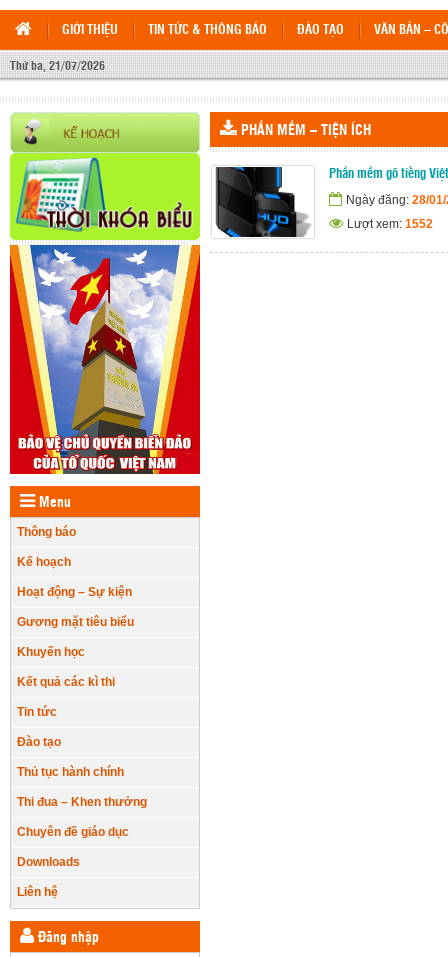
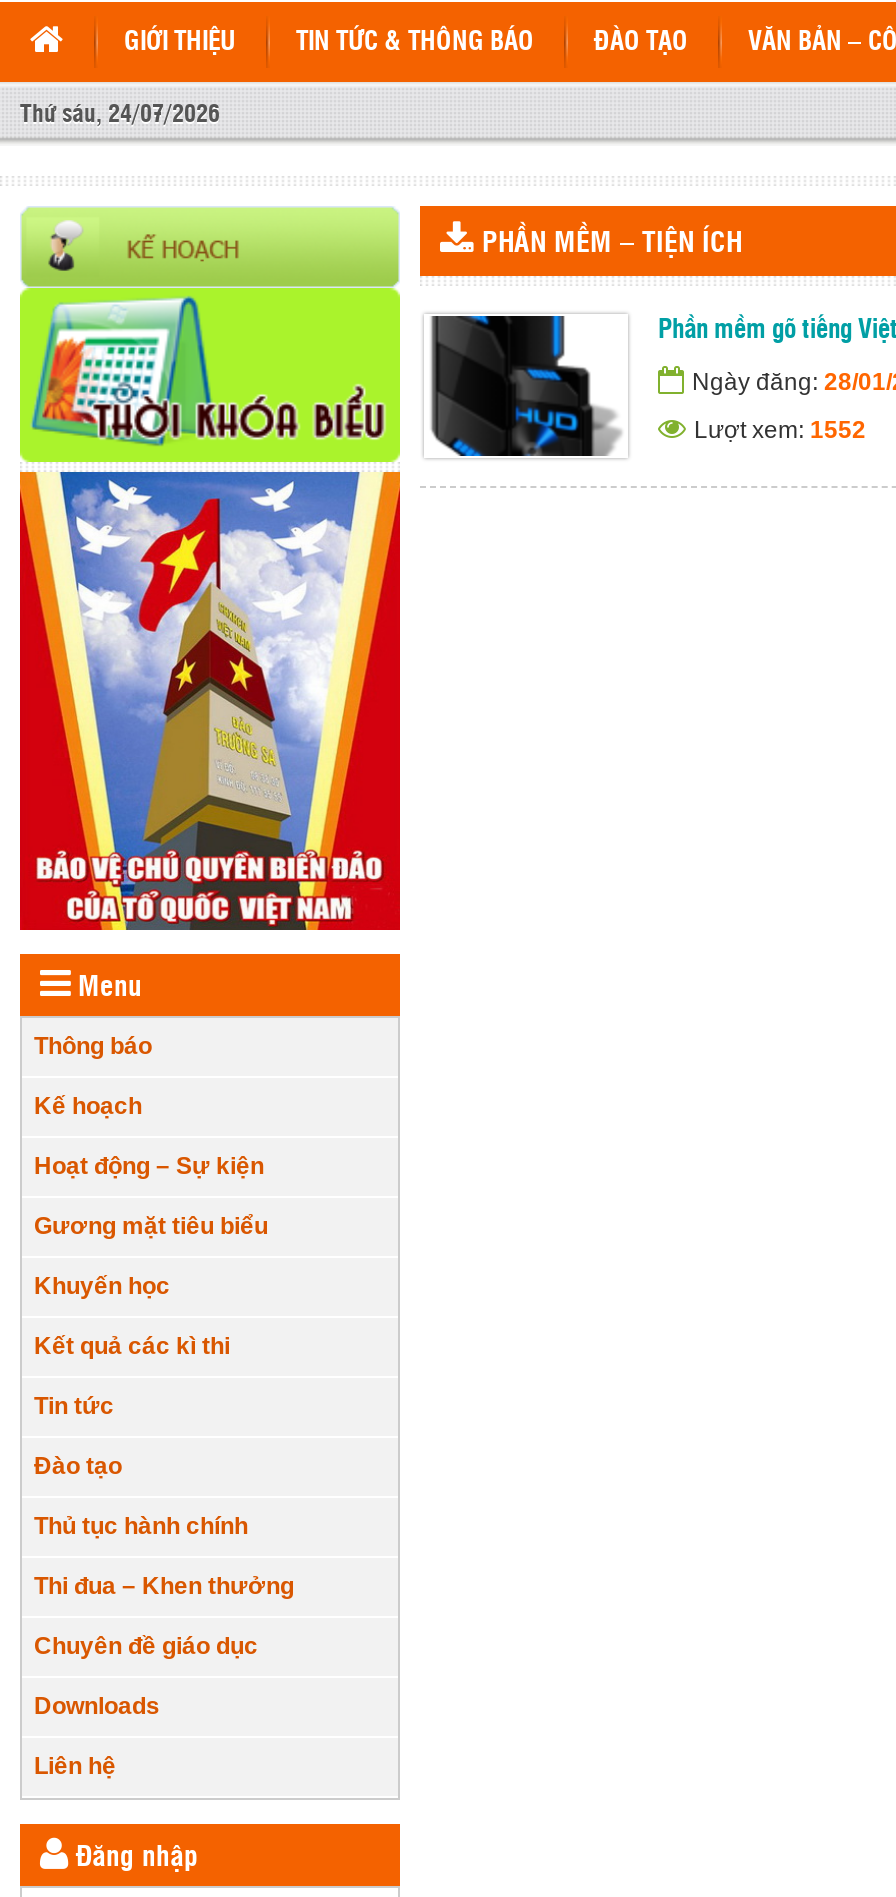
- Thứ ba, 21/07/2026
+ Thứ sáu, 24/07/2026
